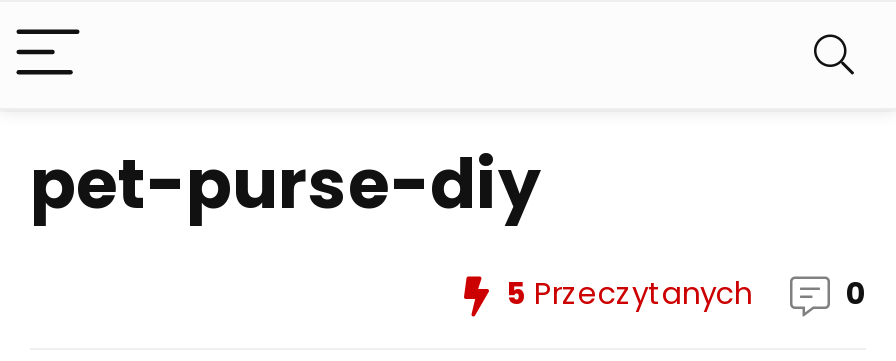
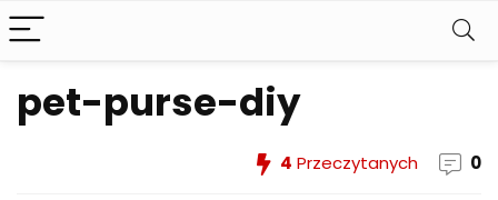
- 5 Przeczytanych
+ 4 Przeczytanych
